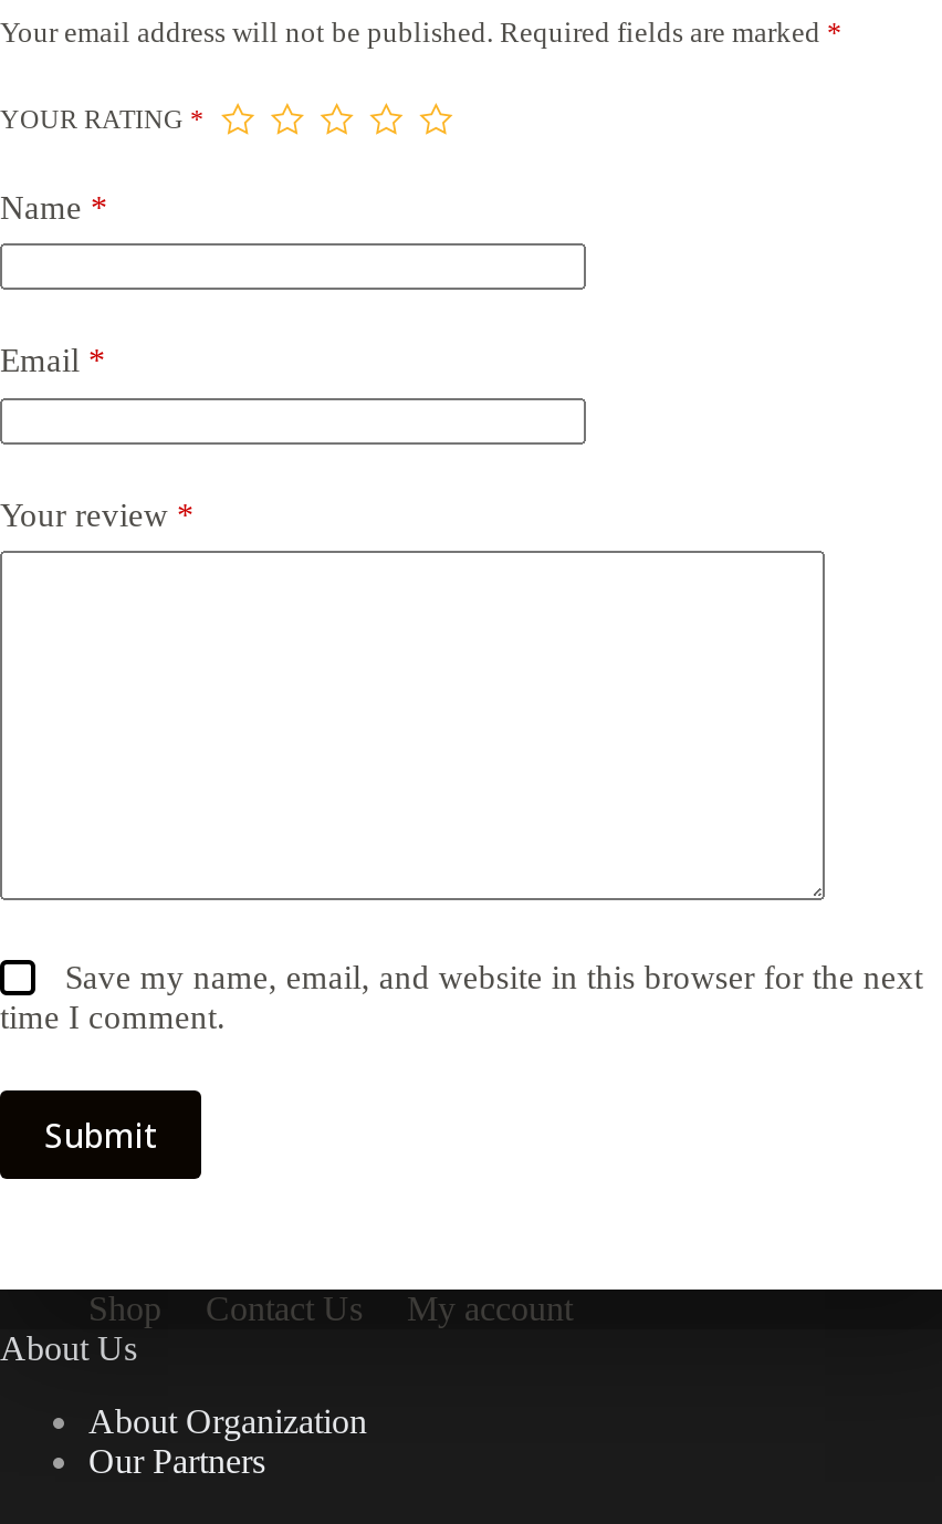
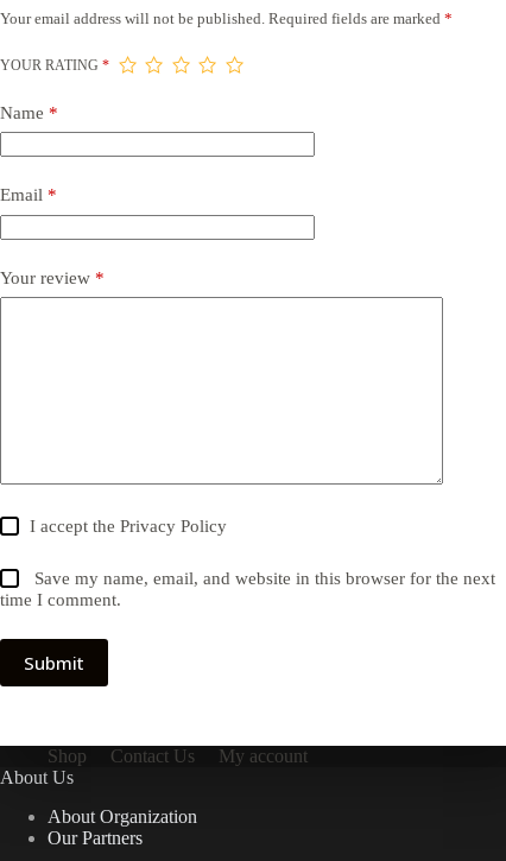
+ I accept the Privacy Policy
